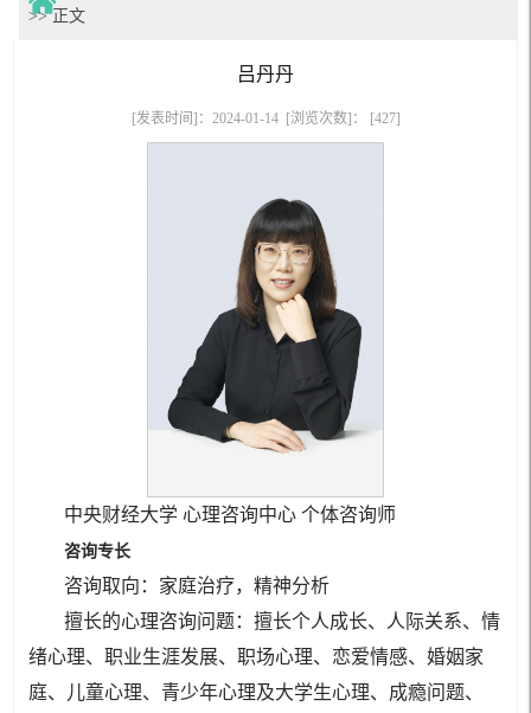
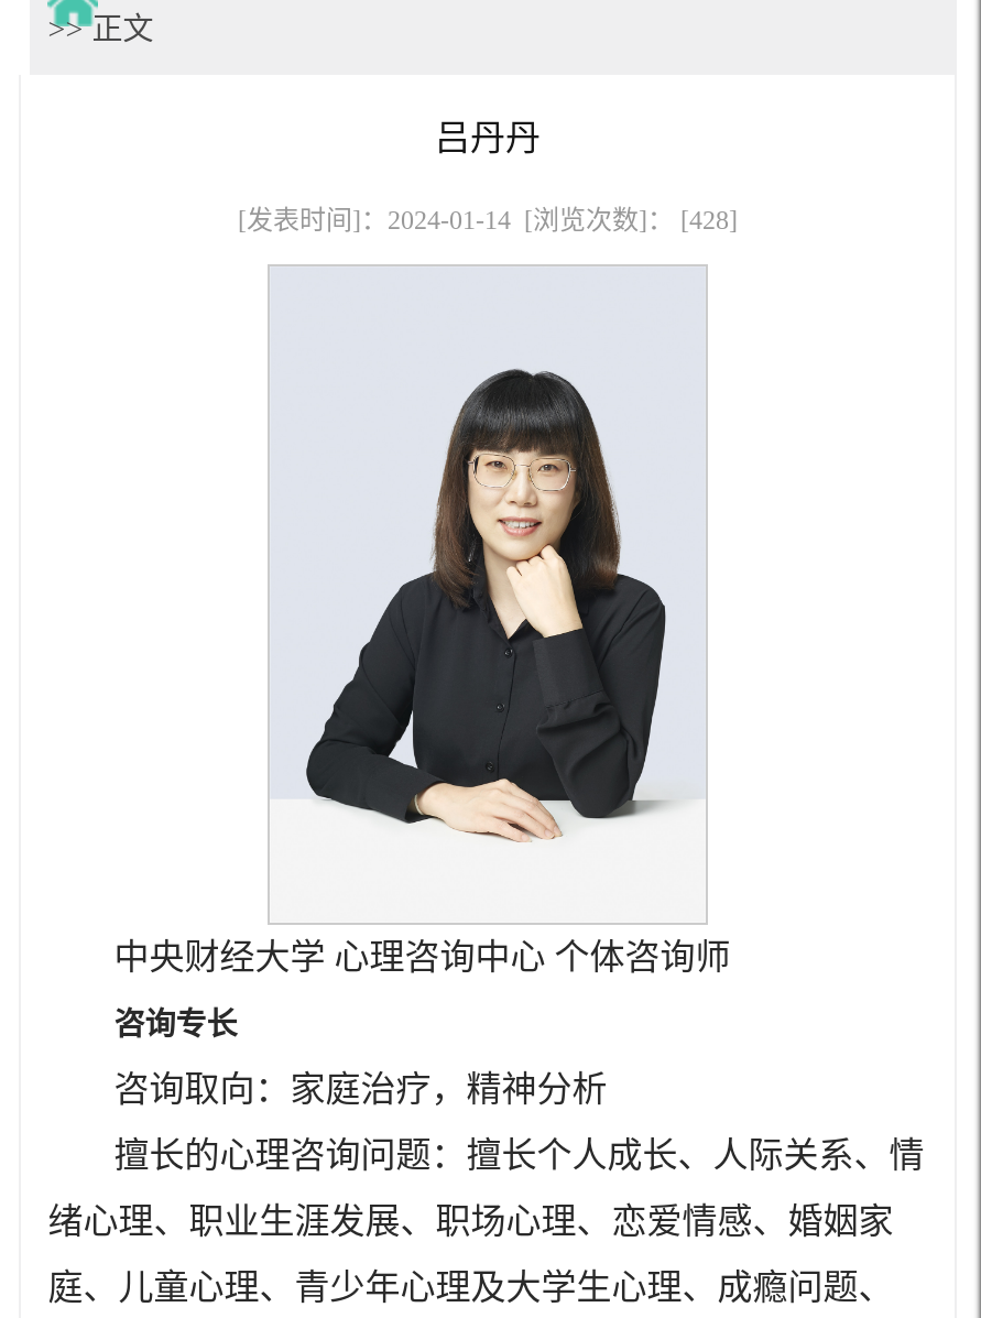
- [发表时间]：2024-01-14 [浏览次数]： [427]
+ [发表时间]：2024-01-14 [浏览次数]： [428]
